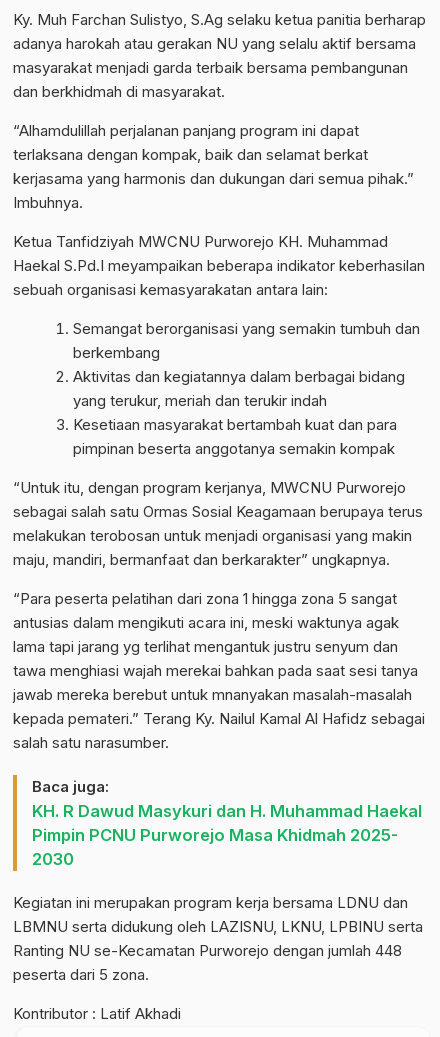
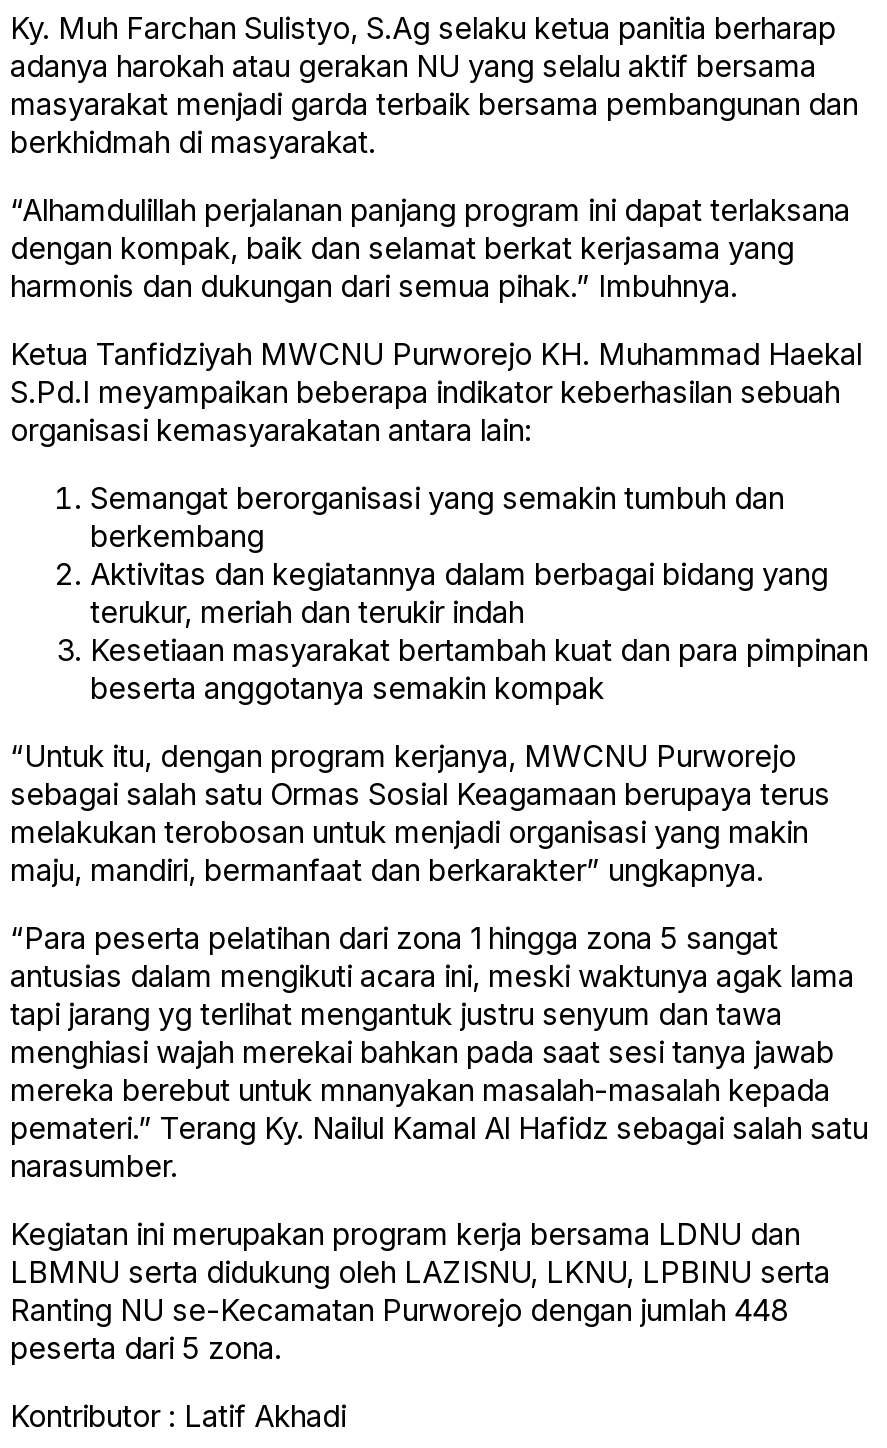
- antusias dalam mengikuti acara ini, meski waktunya agak
- lama tapi jarang yg terlihat mengantuk justru senyum dan
- tawa menghiasi wajah merekai bahkan pada saat sesi tanya
- jawab mereka berebut untuk mnanyakan masalah-masalah
- kepada pemateri.” Terang Ky. Nailul Kamal Al Hafidz sebagai
- salah satu narasumber.
- Baca juga:
- KH. R Dawud Masykuri dan H. Muhammad Haekal
- Pimpin PCNU Purworejo Masa Khidmah 2025-
- 2030
+ antusias dalam mengikuti acara ini, meski waktunya agak lama
+ tapi jarang yg terlihat mengantuk justru senyum dan tawa
+ menghiasi wajah merekai bahkan pada saat sesi tanya jawab
+ mereka berebut untuk mnanyakan masalah-masalah kepada
+ pemateri.” Terang Ky. Nailul Kamal Al Hafidz sebagai salah satu
+ narasumber.
